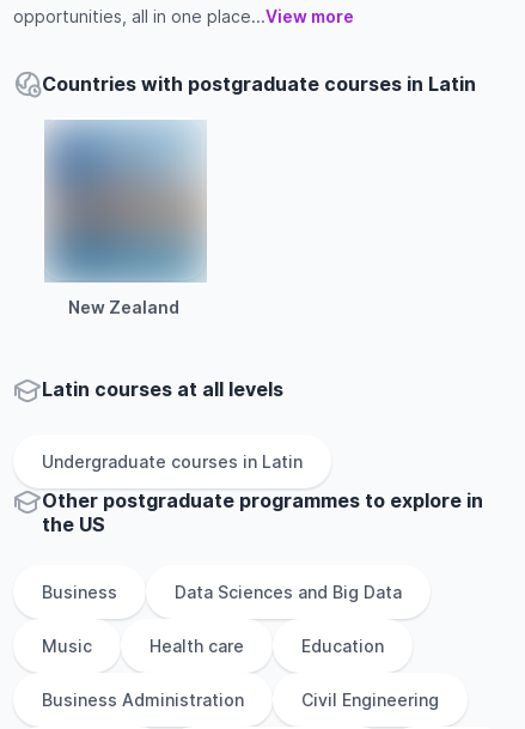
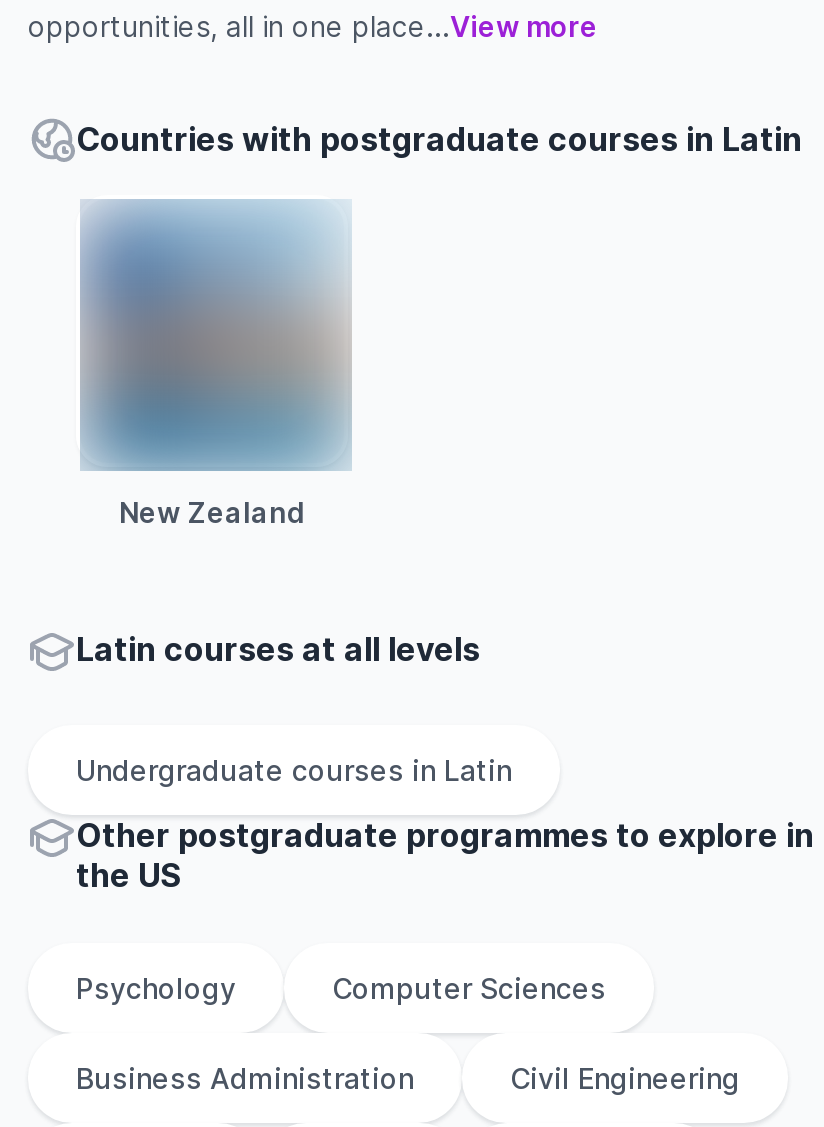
- Business
- Data Sciences and Big Data
- Music
- Health care
- Education
+ Psychology
+ Computer Sciences
